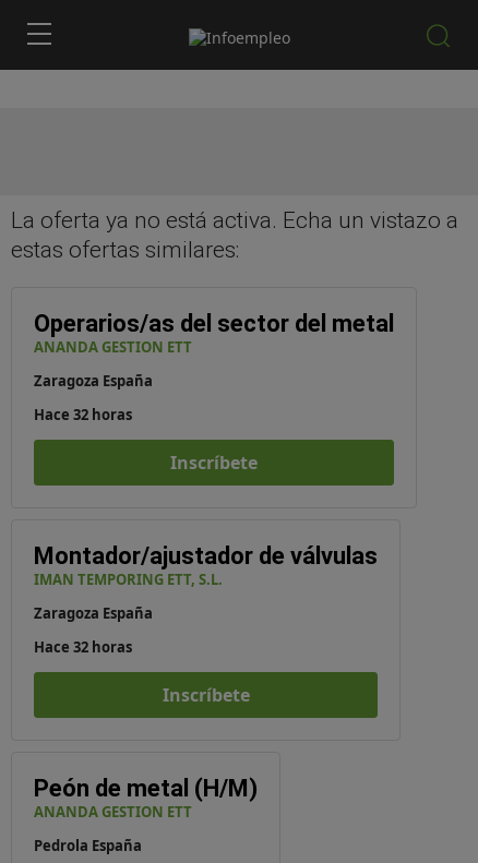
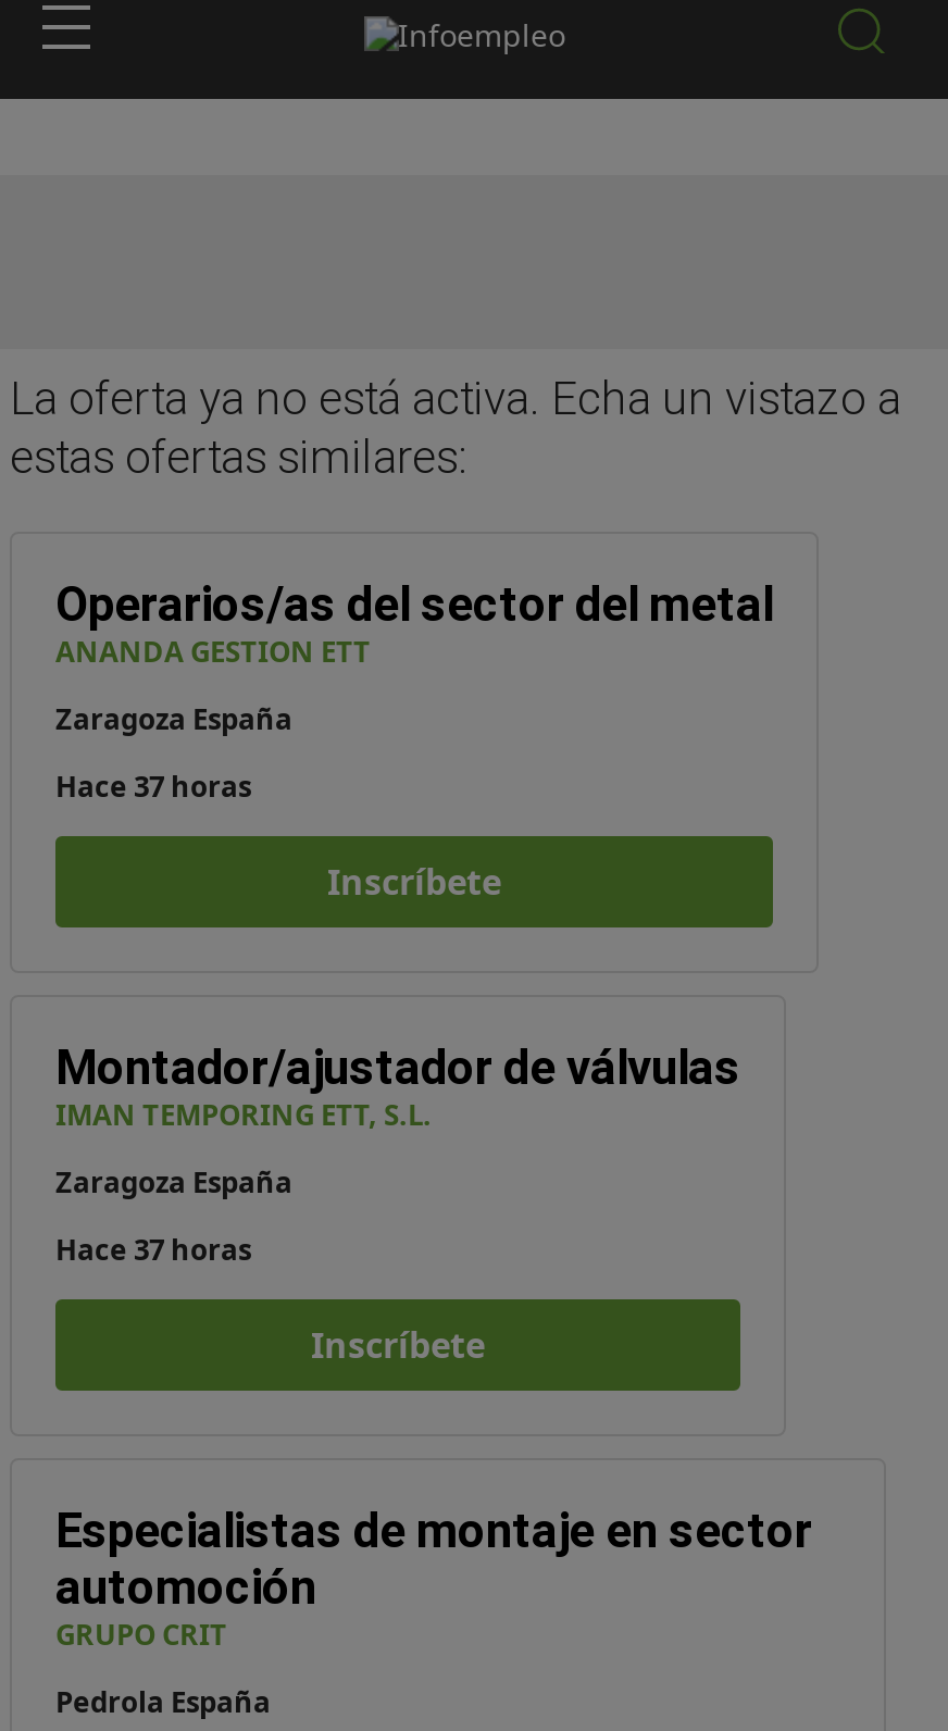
- Hace 32 horas
+ Hace 37 horas

- Hace 32 horas
+ Hace 37 horas

- Peón de metal (H/M)
- ANANDA GESTION ETT
+ Especialistas de montaje en sector
+ automoción
+ GRUPO CRIT
